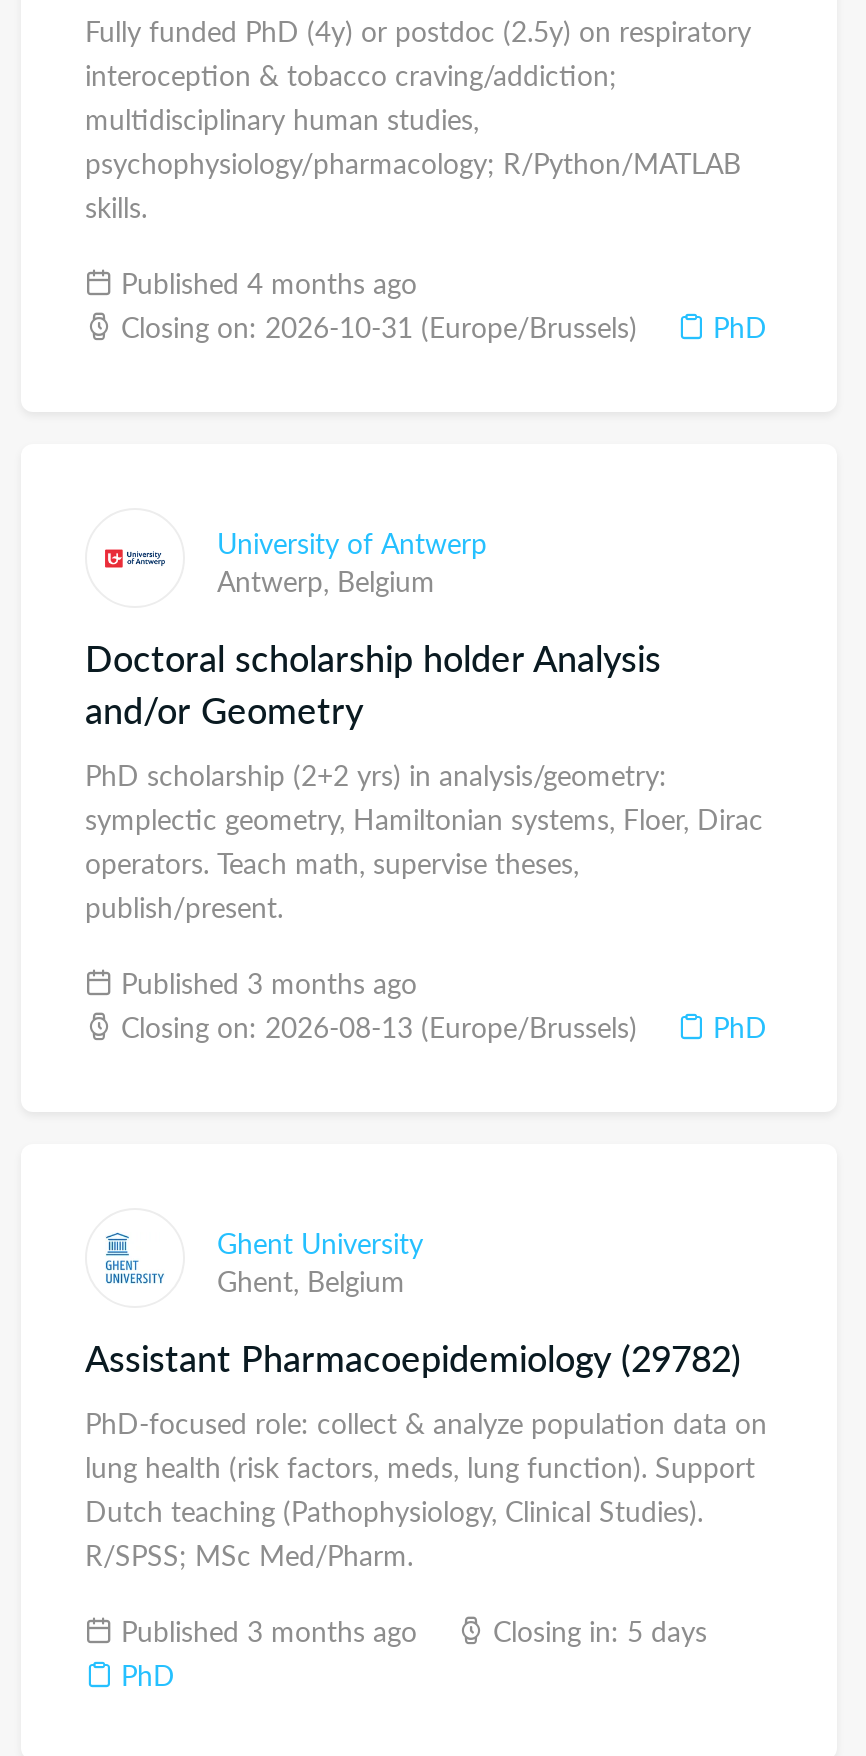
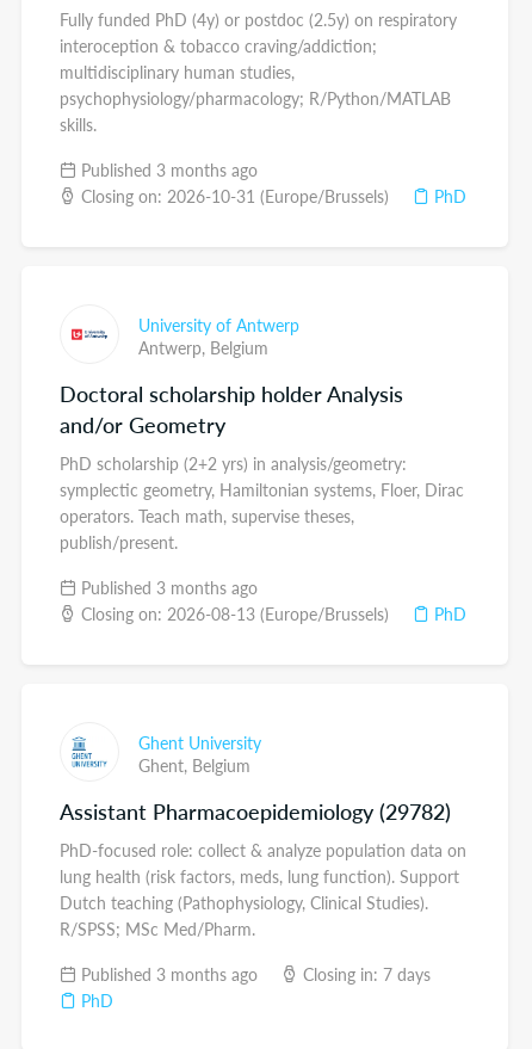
- Published 4 months ago
+ Published 3 months ago

- Closing in: 5 days
+ Closing in: 7 days
